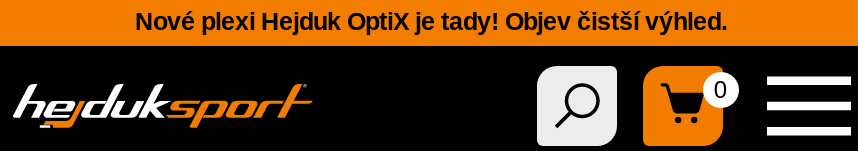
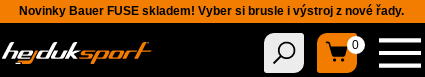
- Nové plexi Hejduk OptiX je tady! Objev čistší výhled.
+ Novinky Bauer FUSE skladem! Vyber si brusle i výstroj z nové řady.
